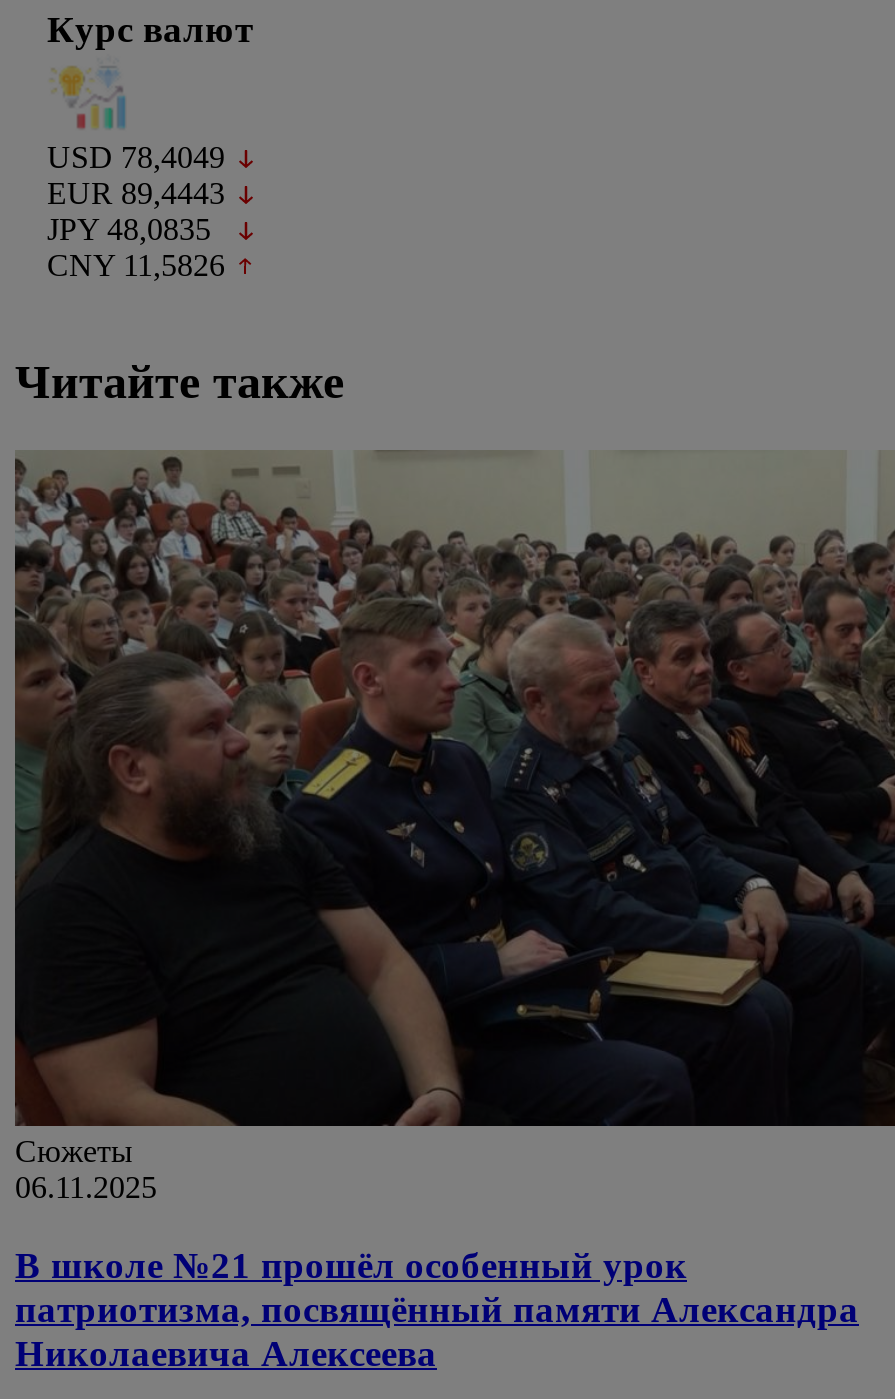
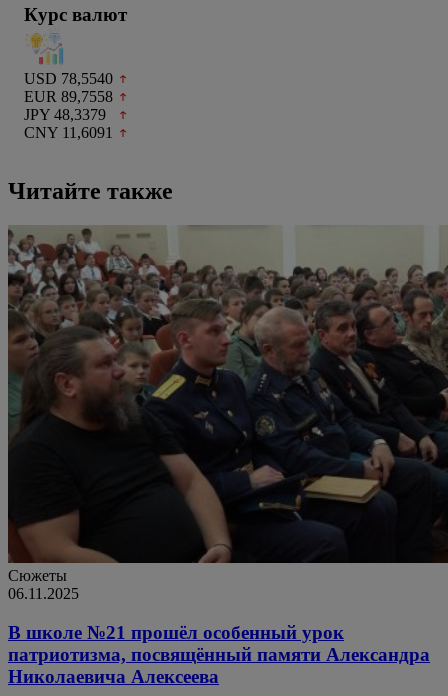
- USD 78,4049
+ USD 78,5540

- EUR 89,4443
+ EUR 89,7558

- JPY 48,0835
+ JPY 48,3379

- CNY 11,5826
+ CNY 11,6091
